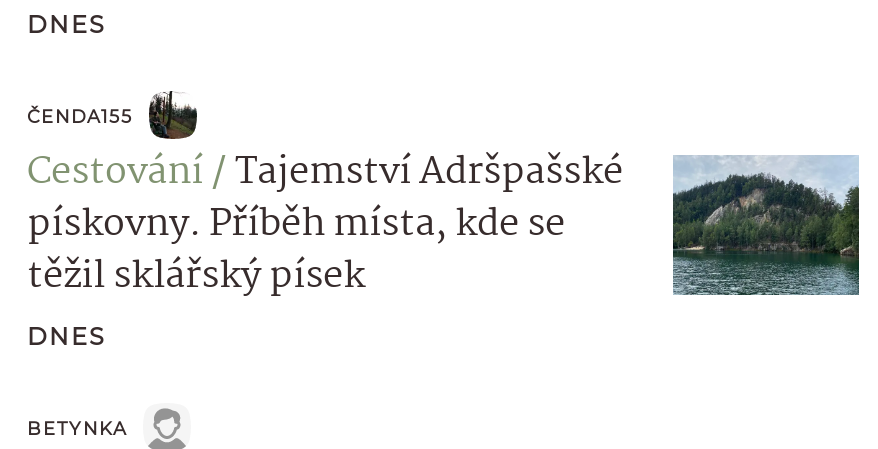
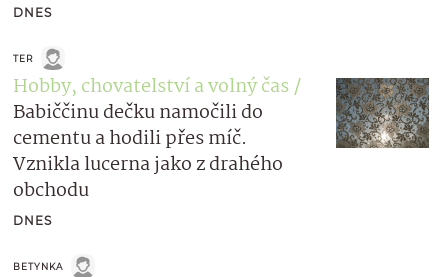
- ČENDA155
- Cestování Tajemství Adršpašské
- pískovny. Příběh místa, kde se
- těžil sklářský písek
+ TER
+ Hobby, chovatelství a volný čas
+ Babiččinu dečku namočili do
+ cementu a hodili přes míč.
+ Vznikla lucerna jako z drahého
+ obchodu

- [image]
+ [image]
